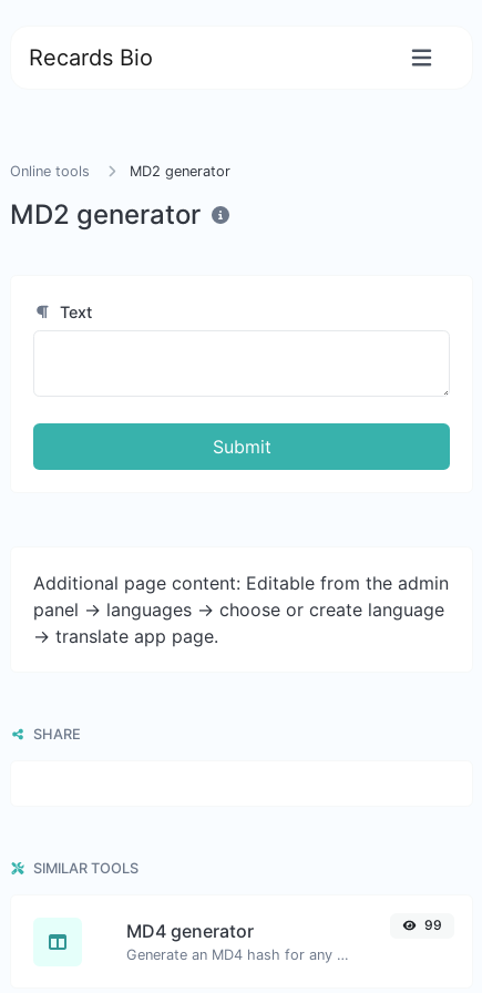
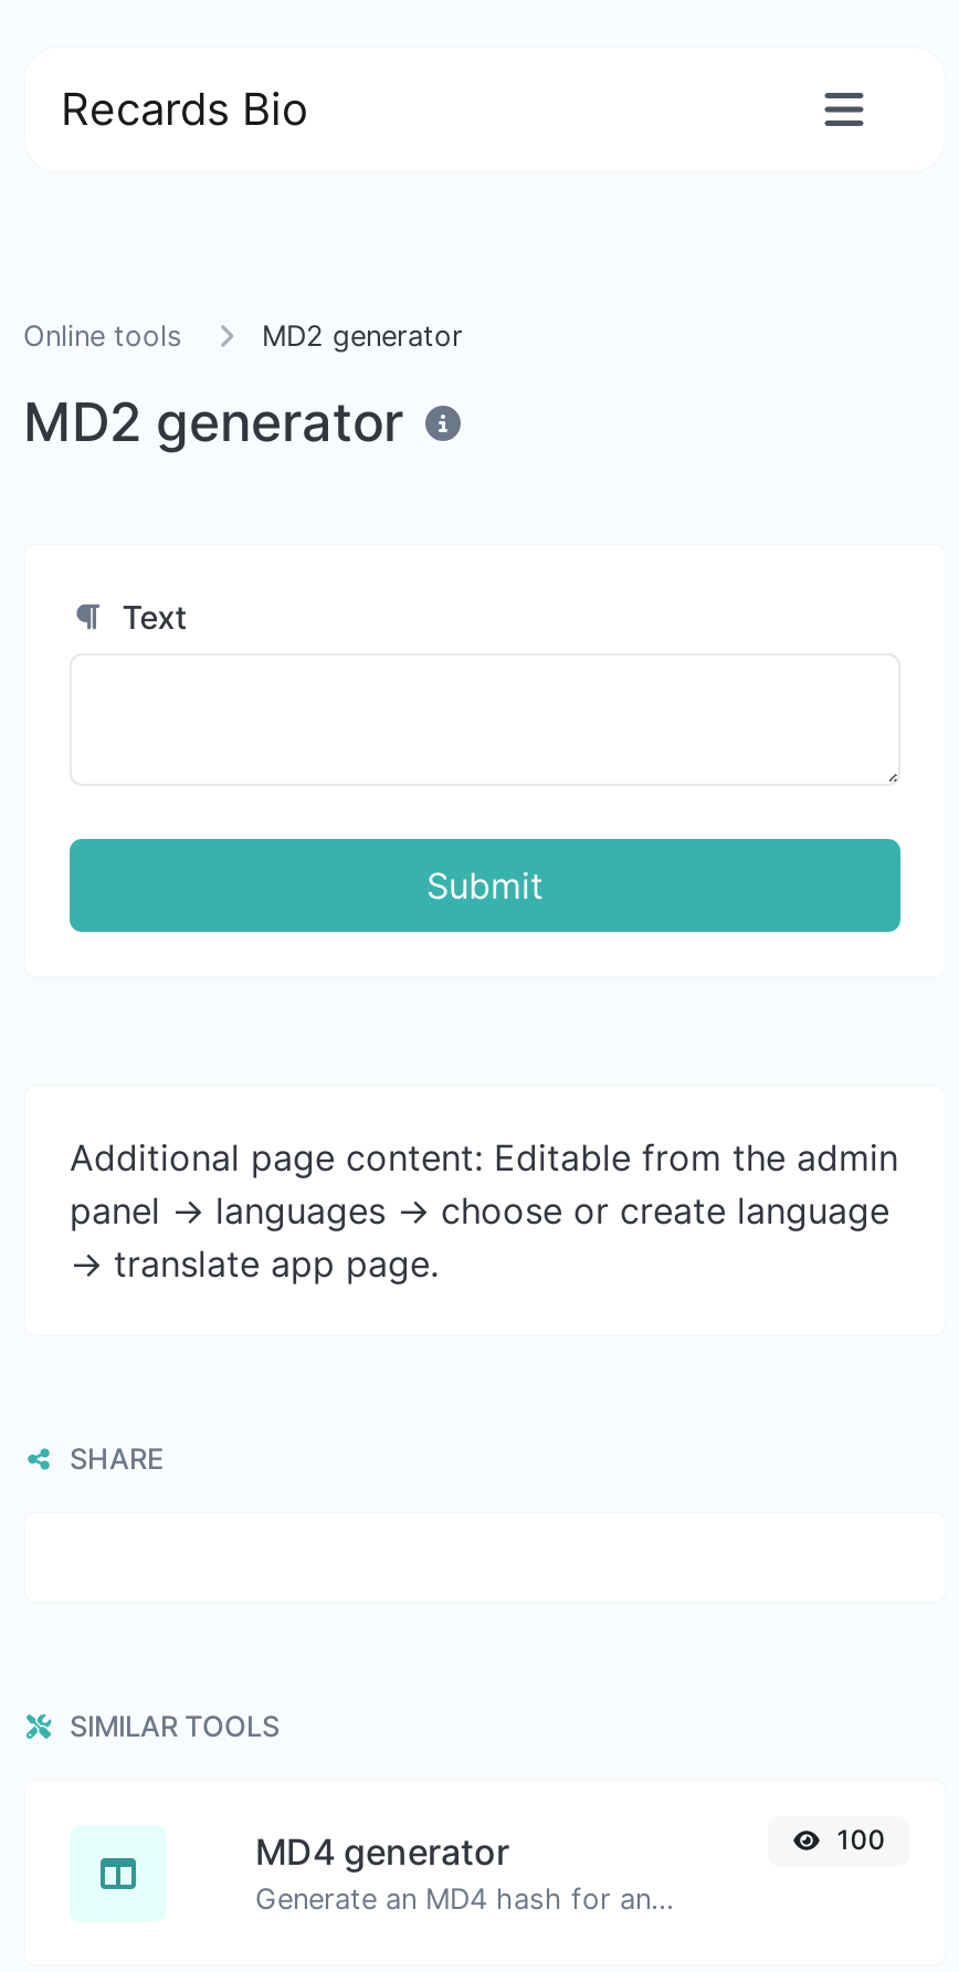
- 99
+ 100
